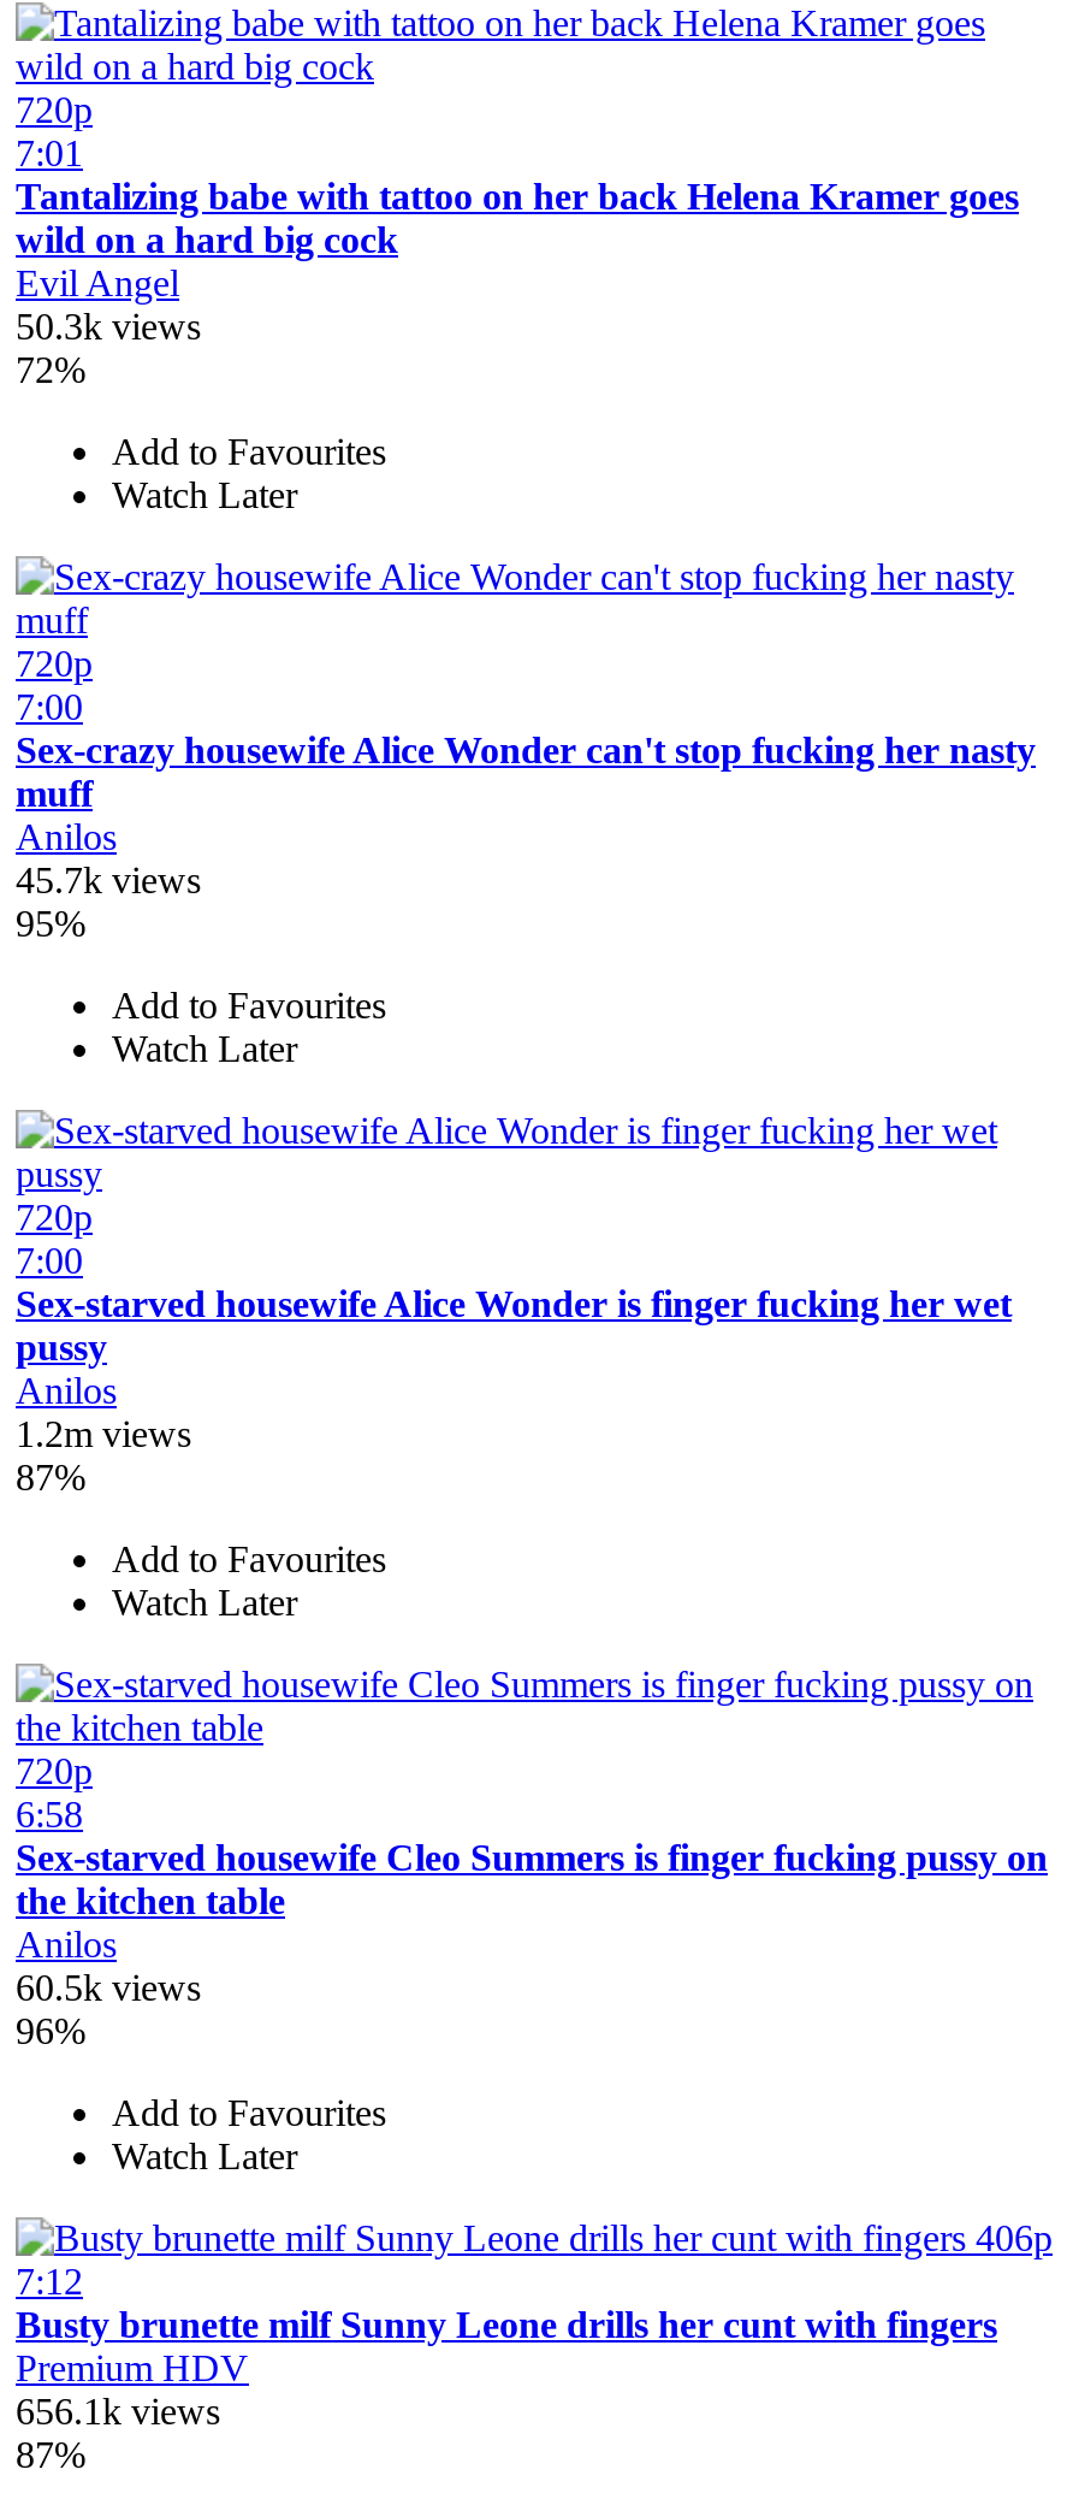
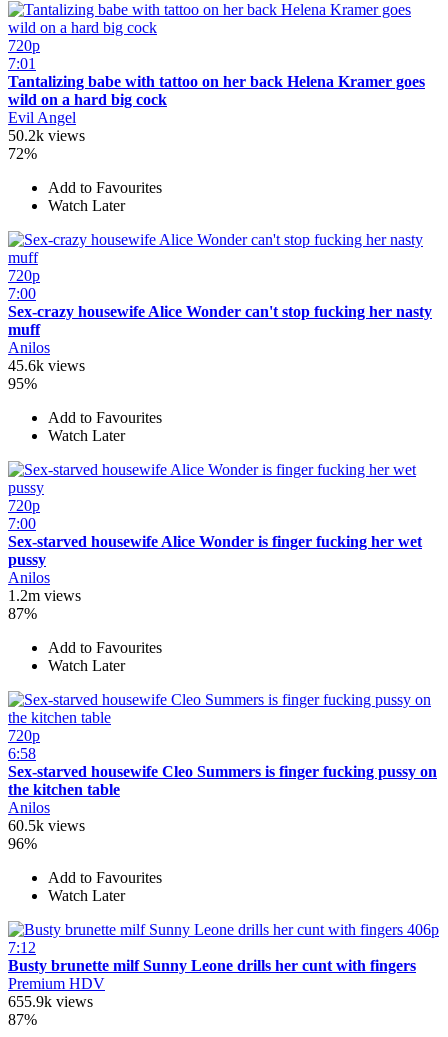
- 50.3k views
+ 50.2k views

- 45.7k views
+ 45.6k views

- 656.1k views
+ 655.9k views
